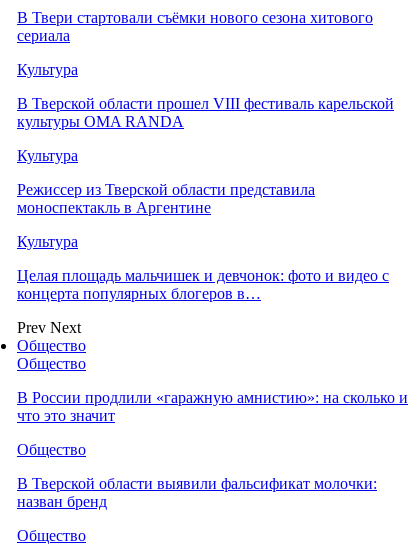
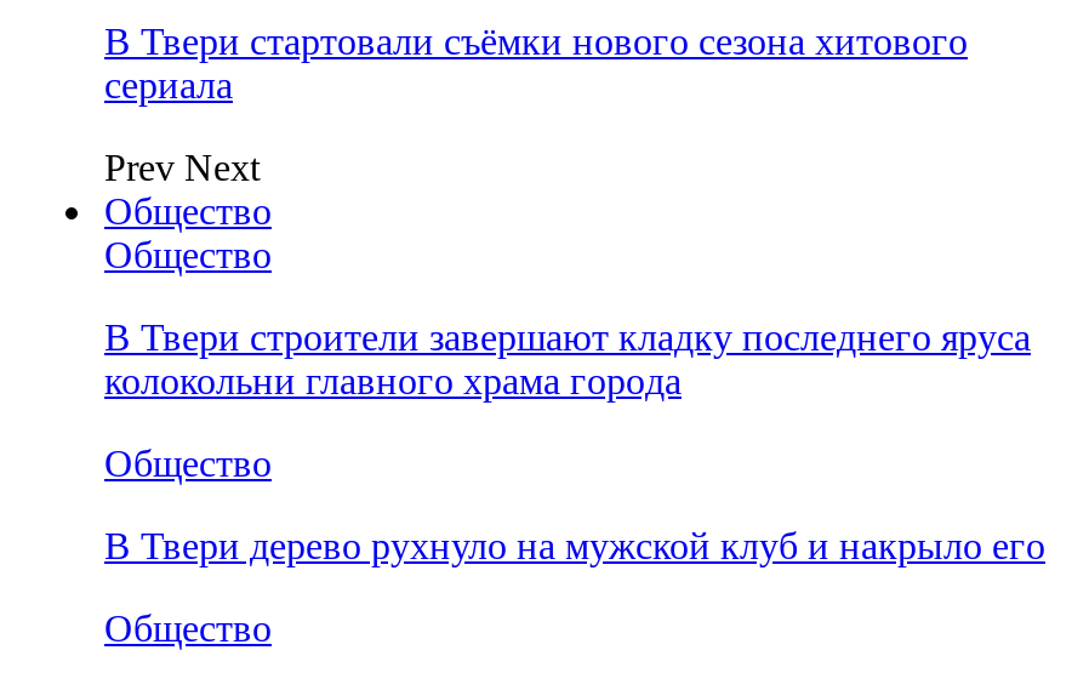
- Культура
- В Тверской области прошел VIII фестиваль карельской
- культуры OMA RANDA
- Культура
- Режиссер из Тверской области представила
- моноспектакль в Аргентине
- Культура
- Целая площадь мальчишек и девчонок: фото и видео с
- концерта популярных блогеров в…

- В России продлили «гаражную амнистию»: на сколько и
- что это значит
+ В Твери строители завершают кладку последнего яруса
+ колокольни главного храма города

- В Тверской области выявили фальсификат молочки:
- назван бренд
+ В Твери дерево рухнуло на мужской клуб и накрыло его
